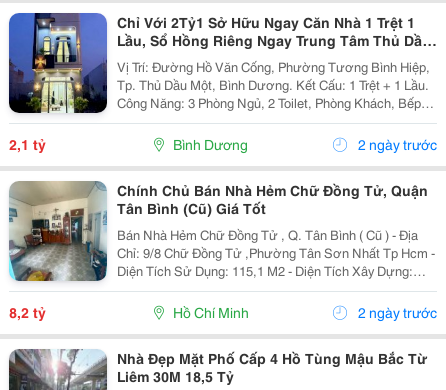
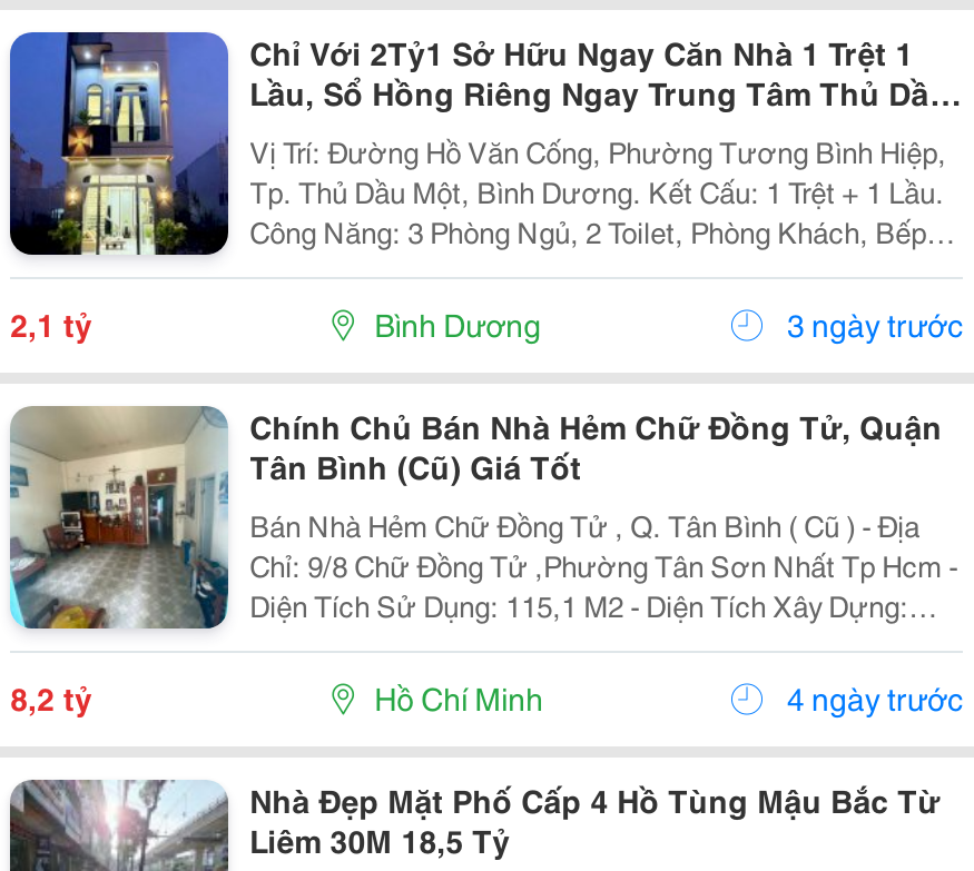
- 2 ngày trước
+ 3 ngày trước

- 2 ngày trước
+ 4 ngày trước
